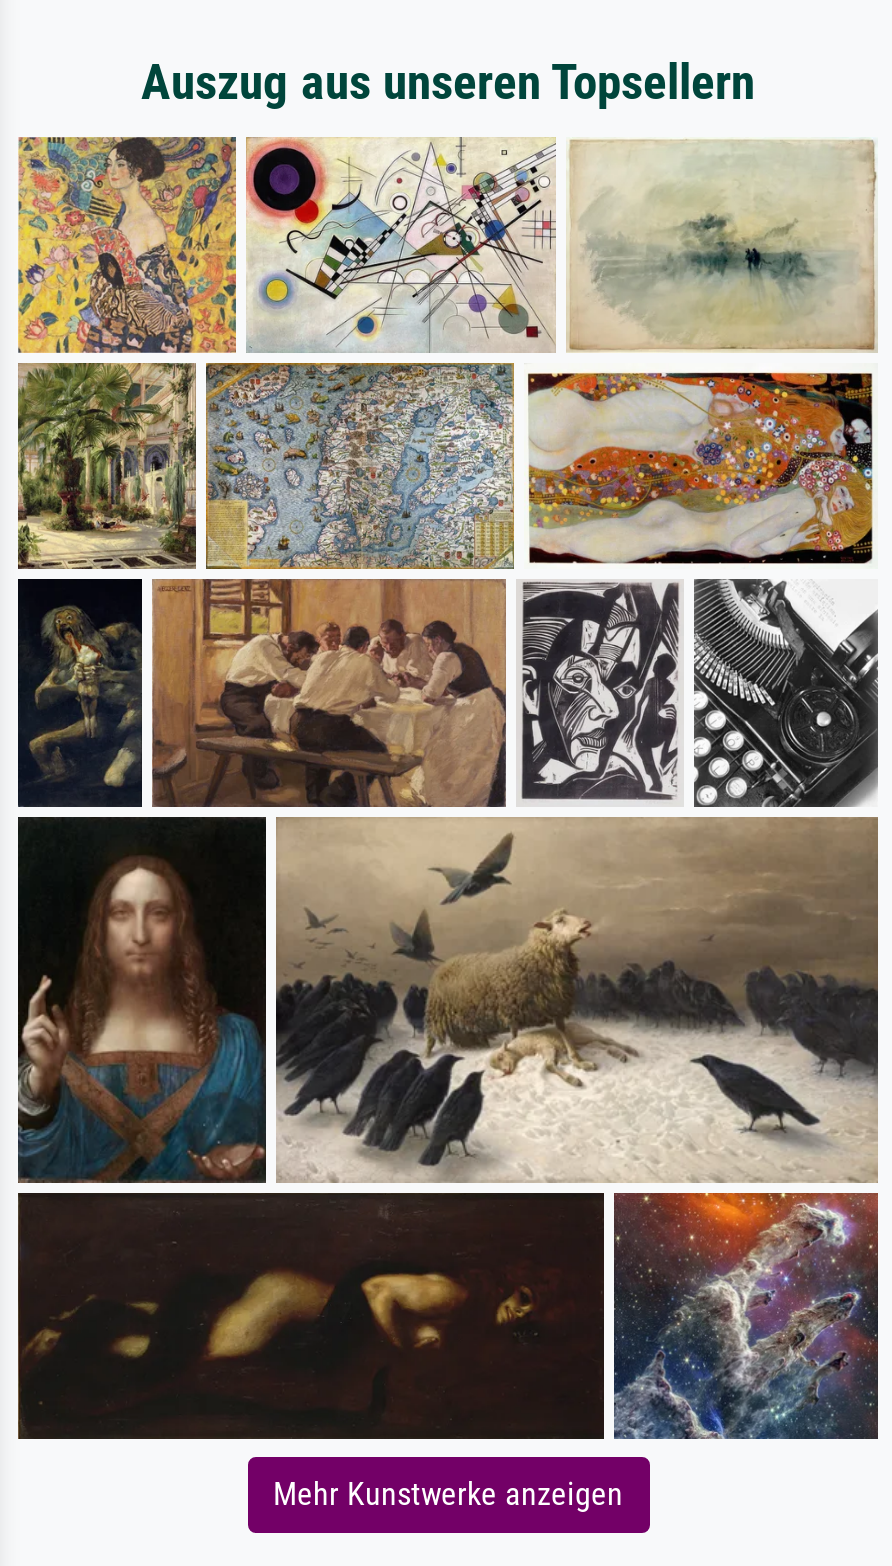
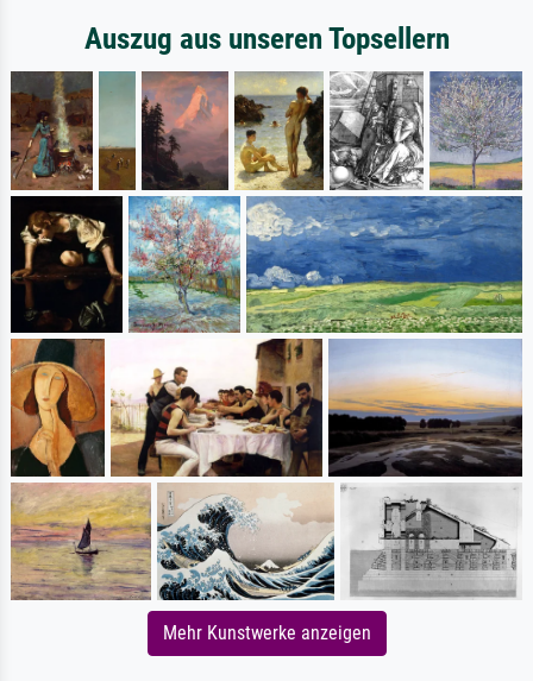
- [image]
+ [image]
